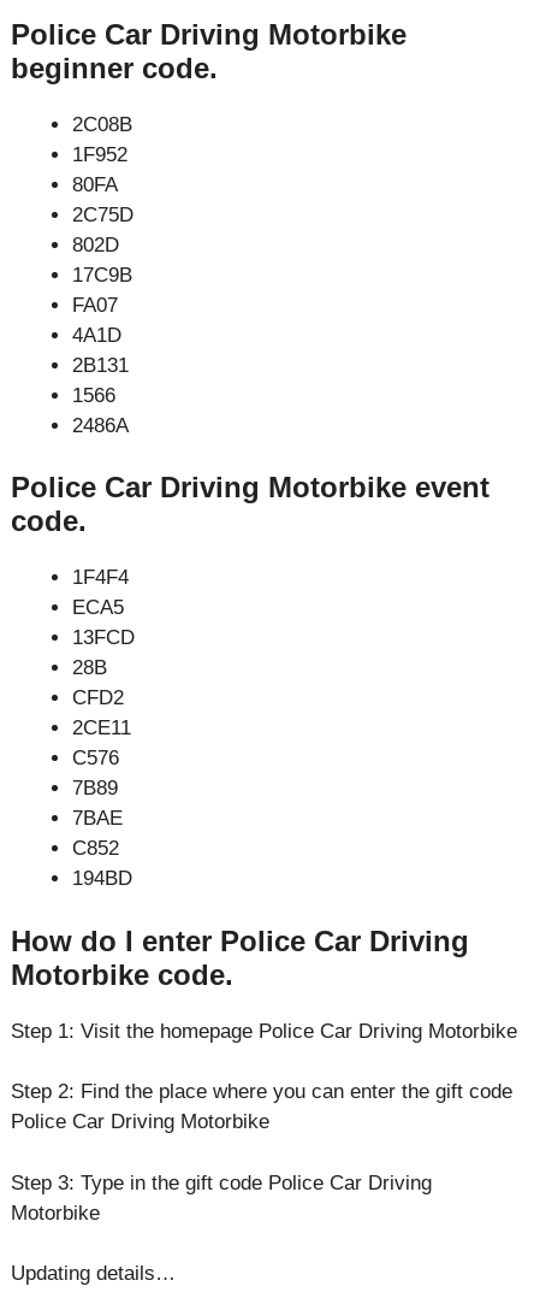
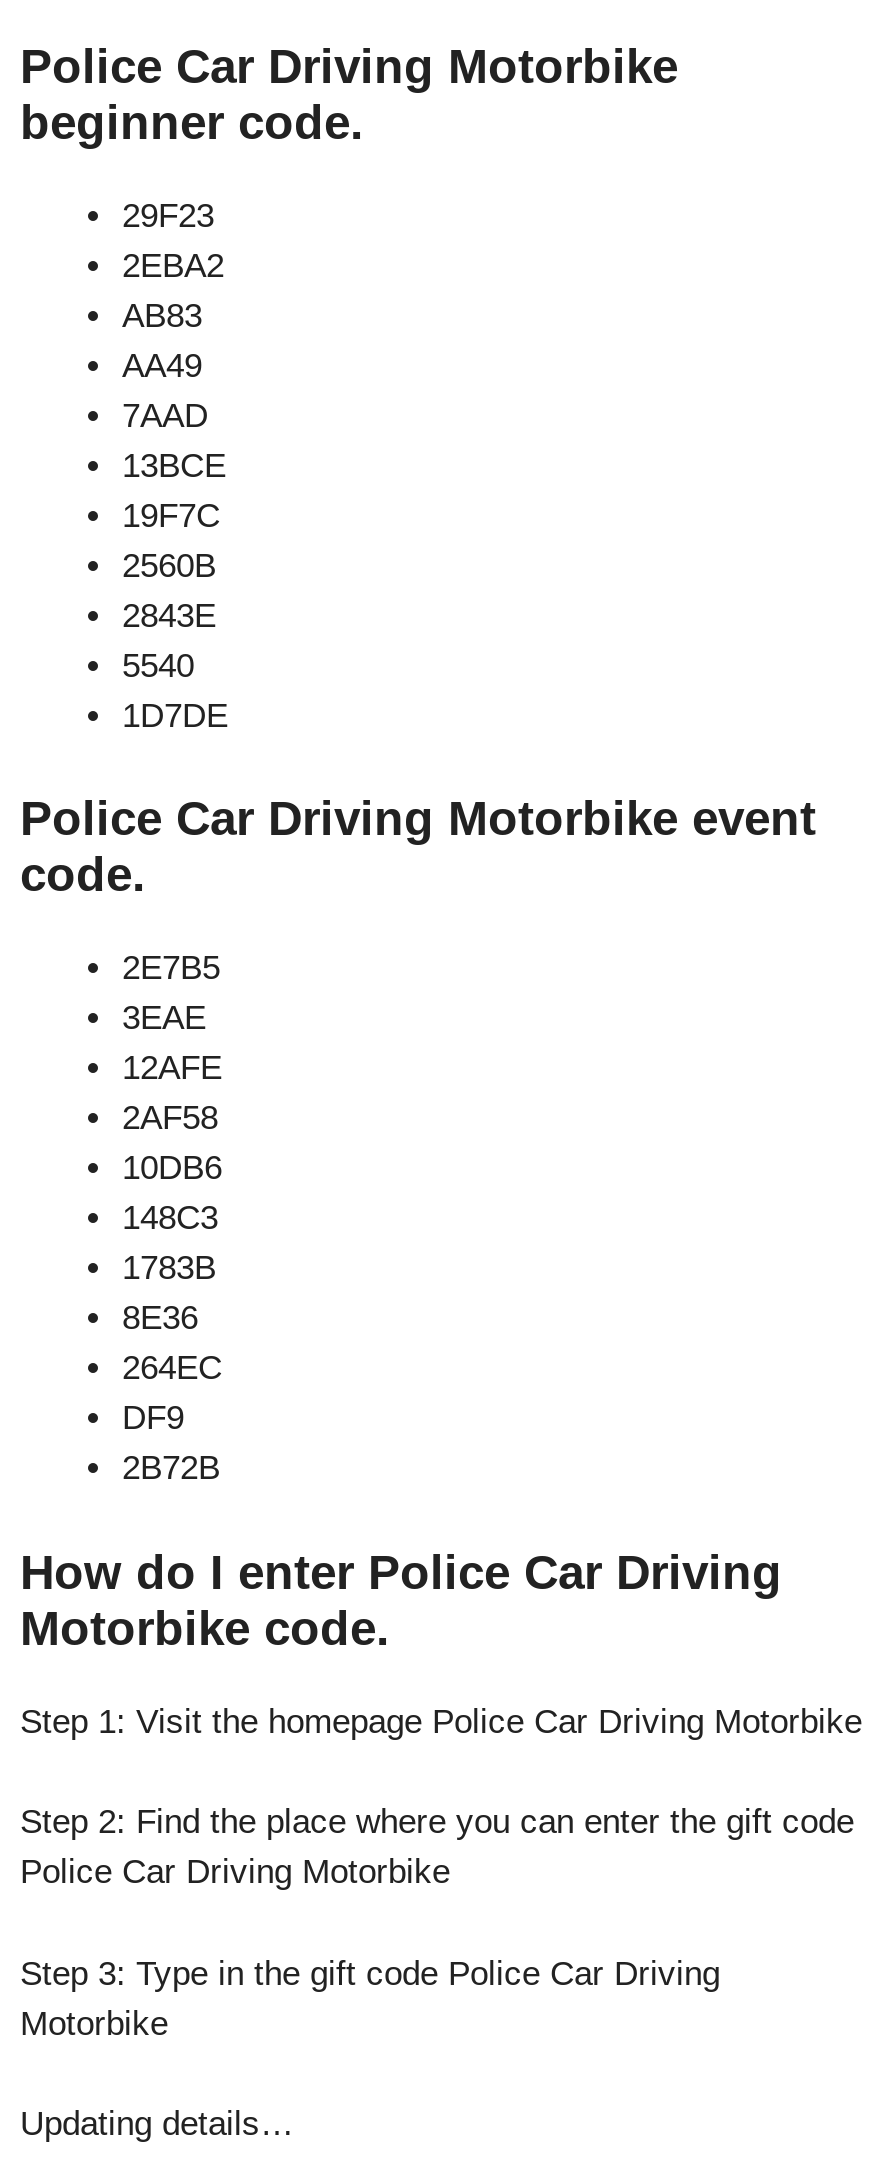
- 2C08B
- 1F952
- 80FA
- 2C75D
- 802D
- 17C9B
- FA07
- 4A1D
- 2B131
- 1566
- 2486A
+ 29F23
+ 2EBA2
+ AB83
+ AA49
+ 7AAD
+ 13BCE
+ 19F7C
+ 2560B
+ 2843E
+ 5540
+ 1D7DE

- 1F4F4
- ECA5
- 13FCD
- 28B
- CFD2
- 2CE11
- C576
- 7B89
- 7BAE
- C852
- 194BD
+ 2E7B5
+ 3EAE
+ 12AFE
+ 2AF58
+ 10DB6
+ 148C3
+ 1783B
+ 8E36
+ 264EC
+ DF9
+ 2B72B
